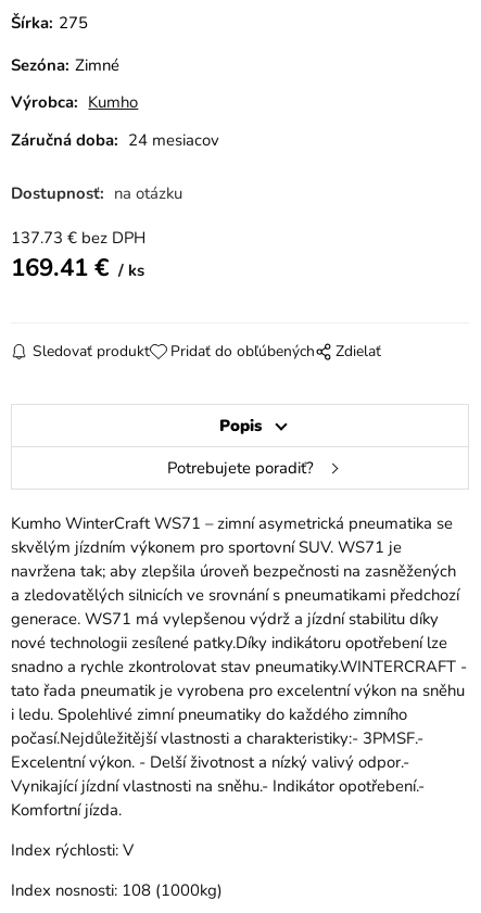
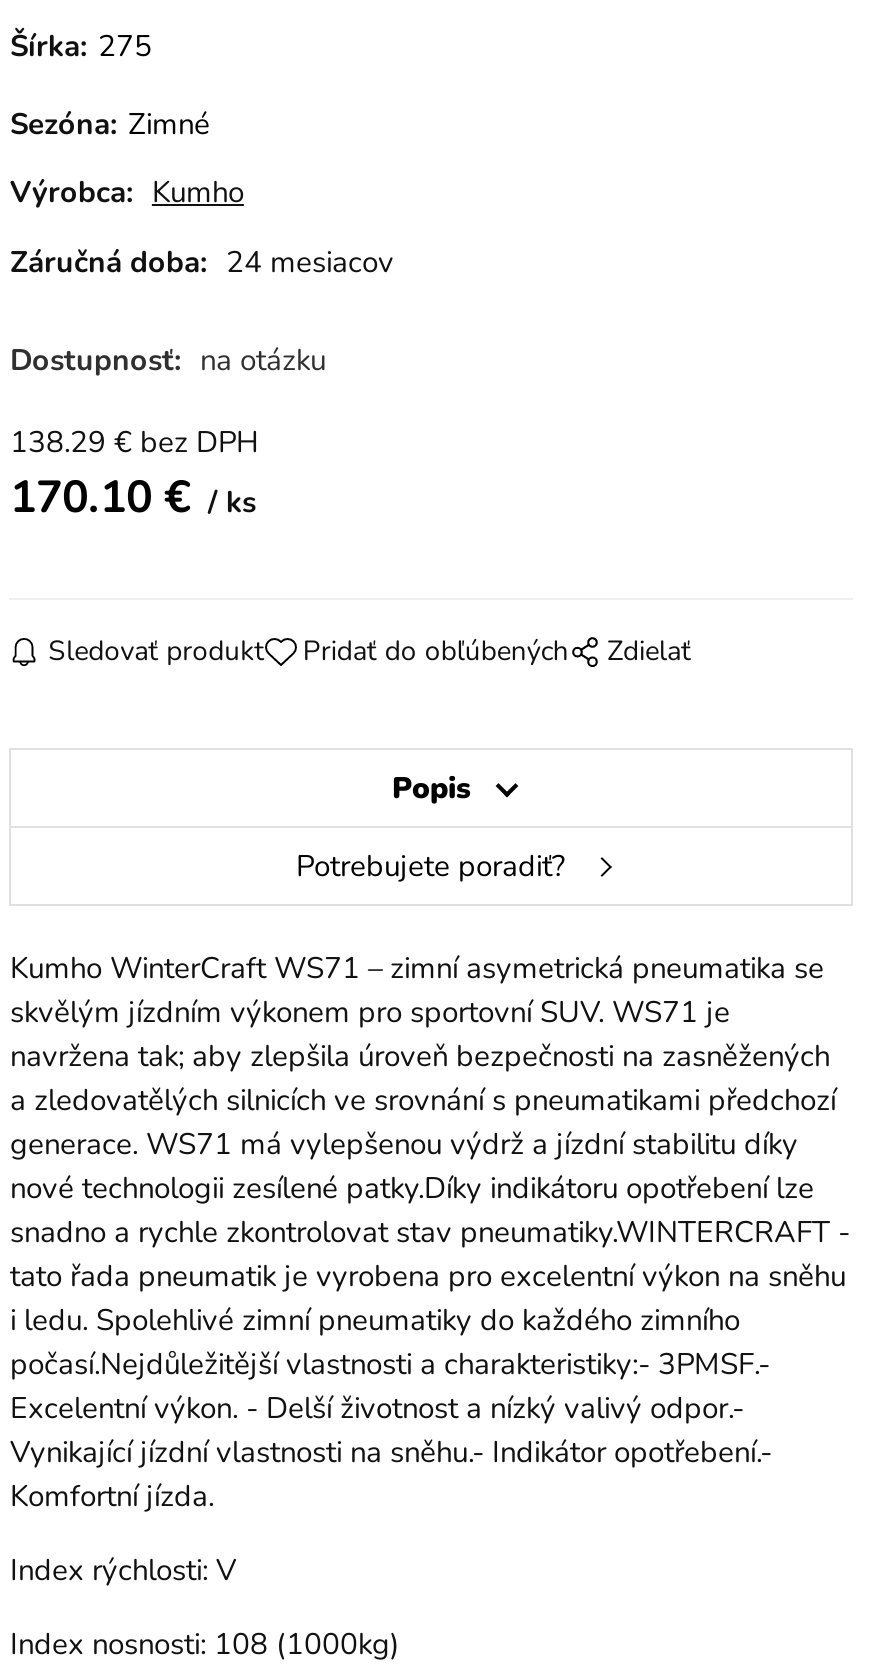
- 137.73 €bez DPH
+ 138.29 €bez DPH

- 169.41 € ks
+ 170.10 € ks
